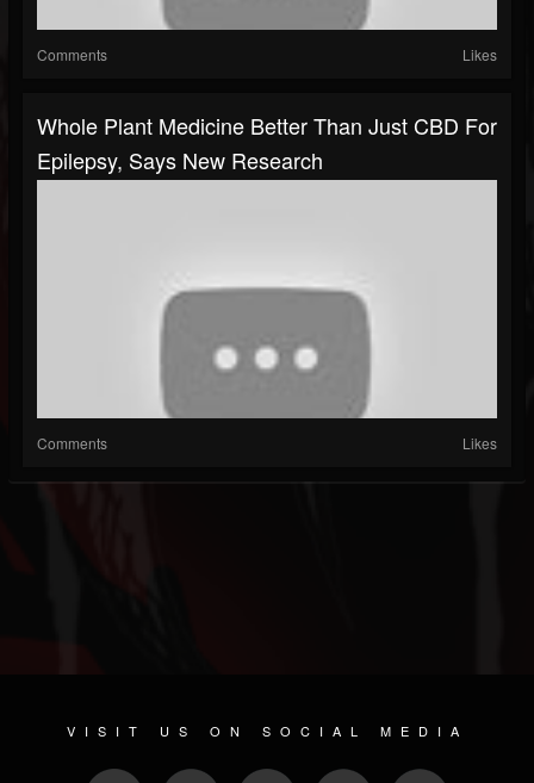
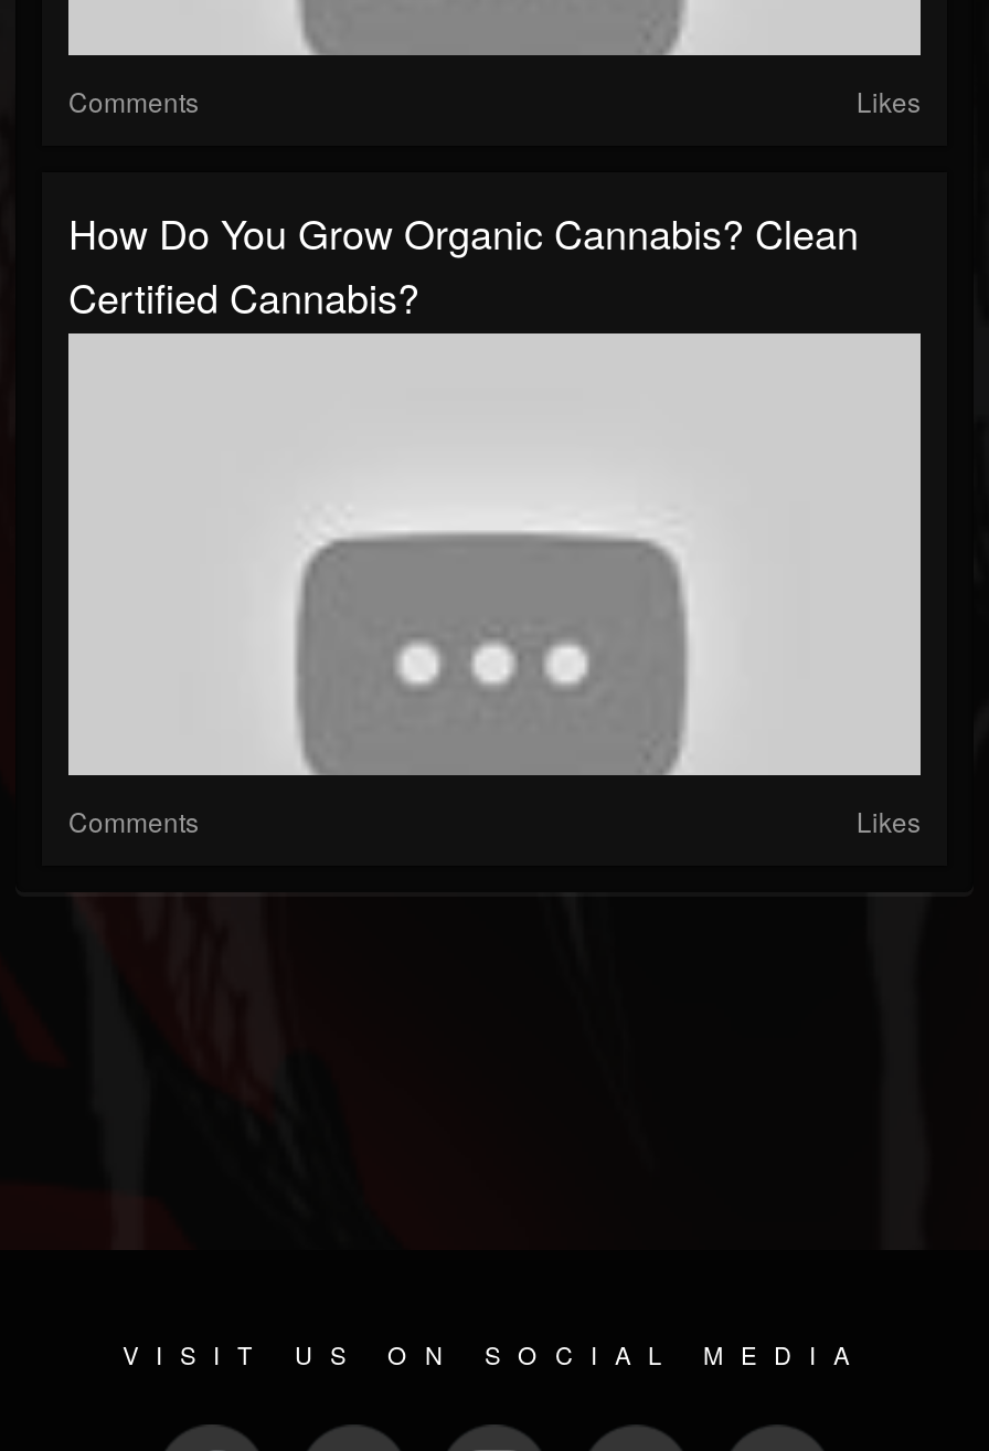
- Whole Plant Medicine Better Than Just CBD For
- Epilepsy, Says New Research
+ How Do You Grow Organic Cannabis? Clean
+ Certified Cannabis?
